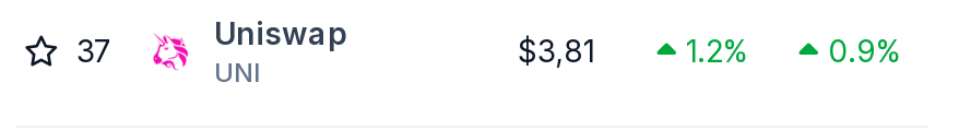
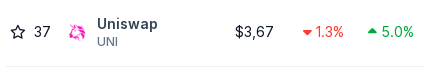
- $3,81
+ $3,67

- 1.2%
+ 1.3%

- 0.9%
+ 5.0%
